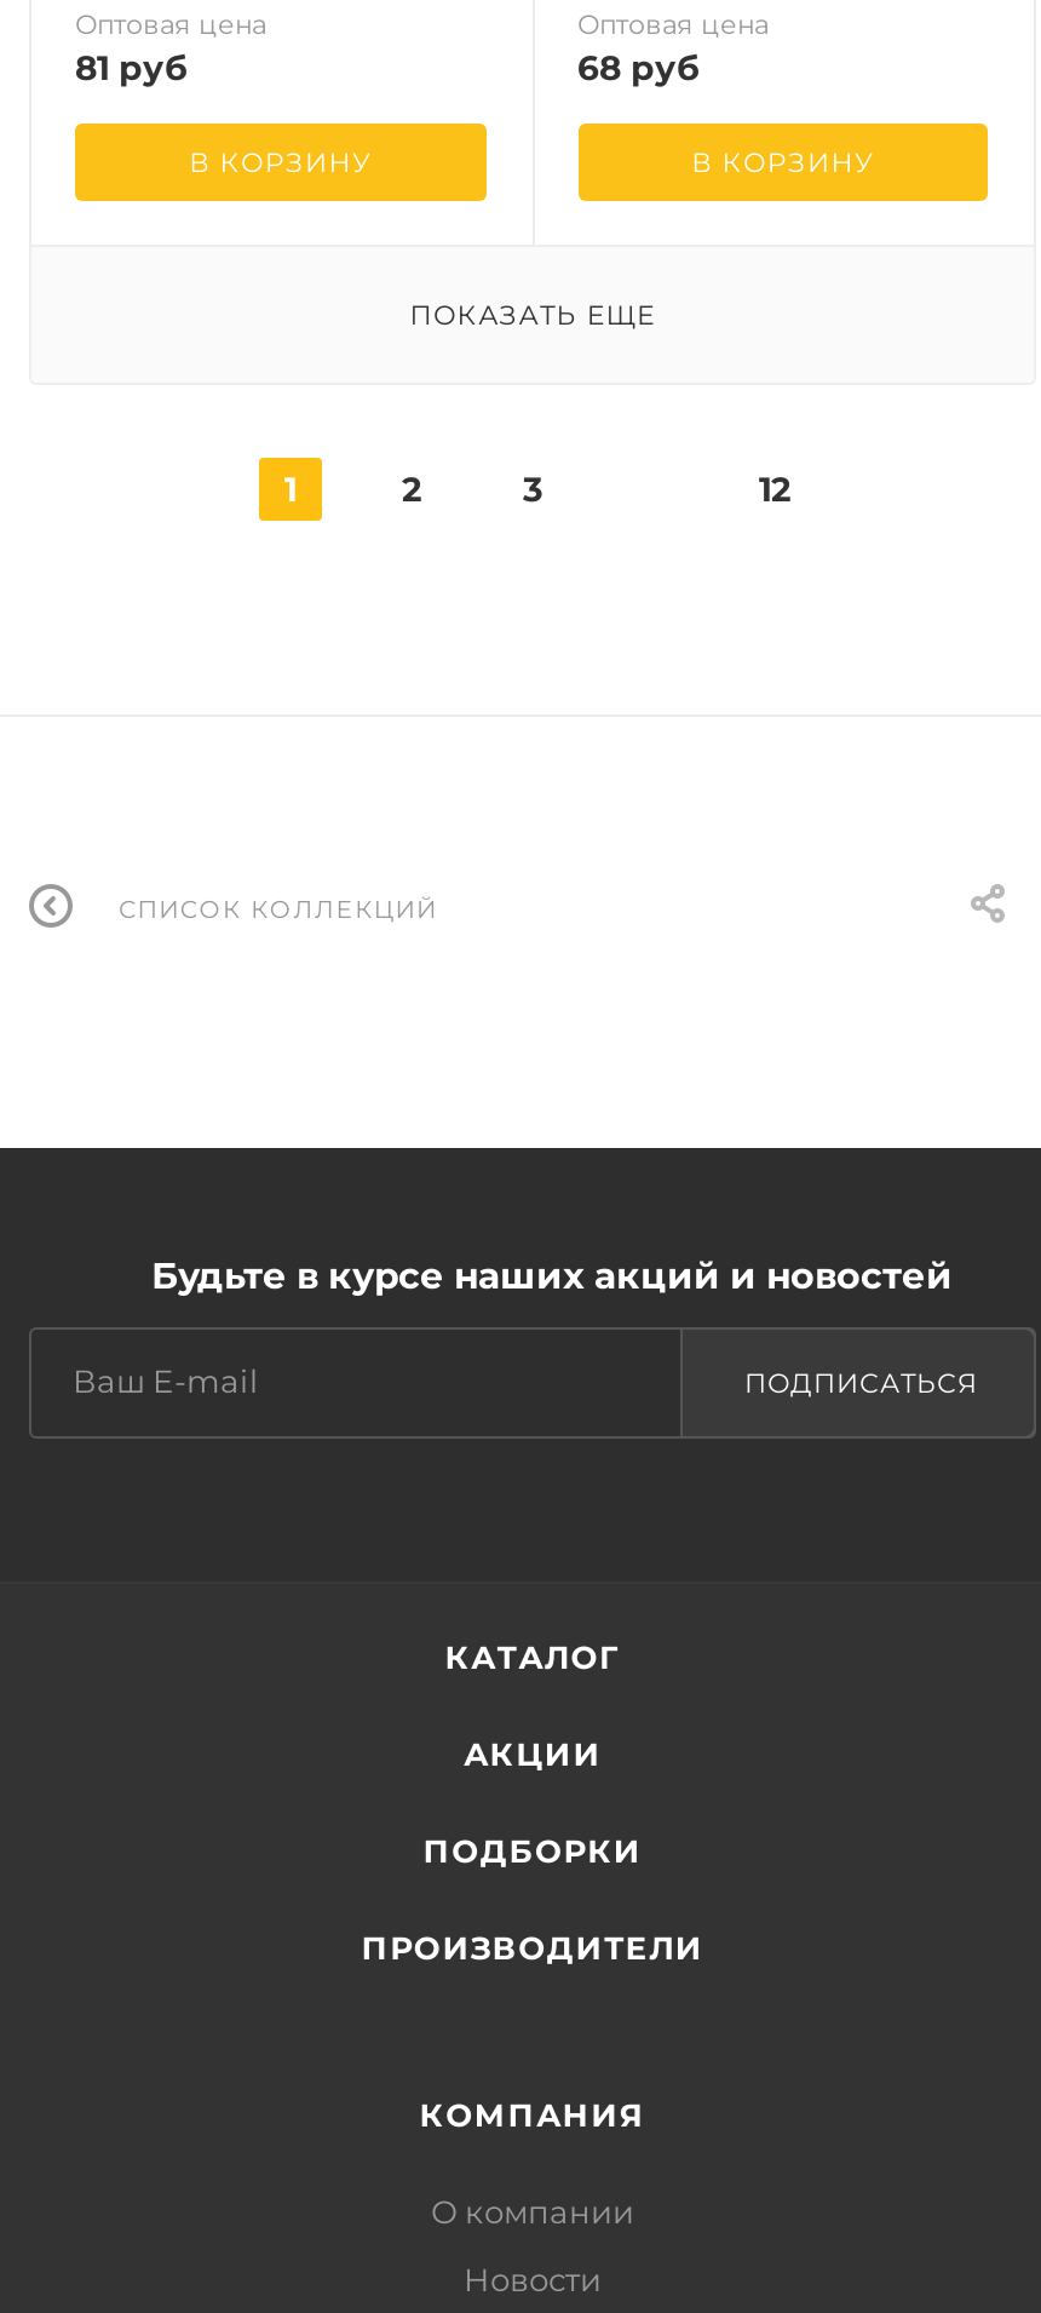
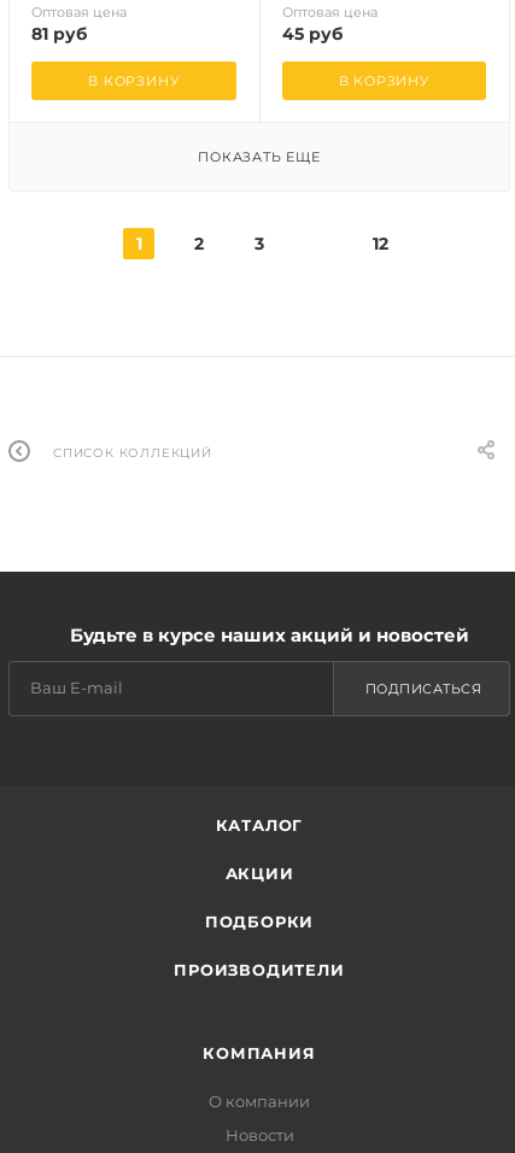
- 68 руб
+ 45 руб
